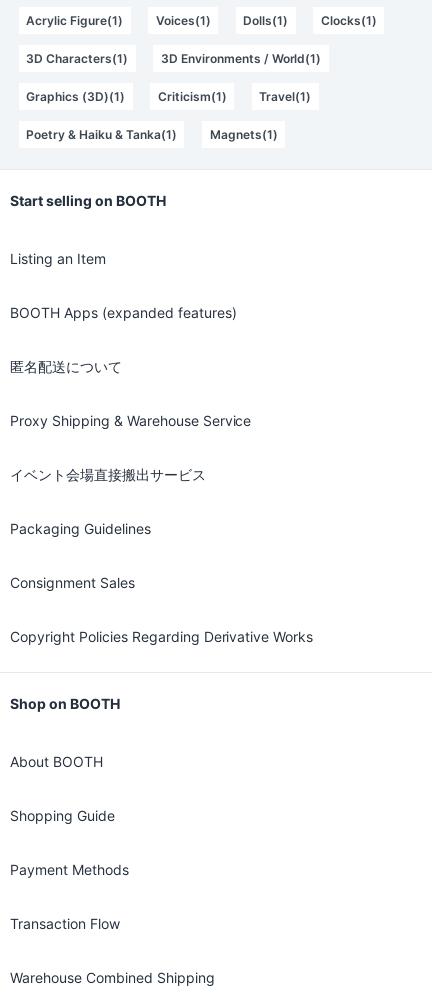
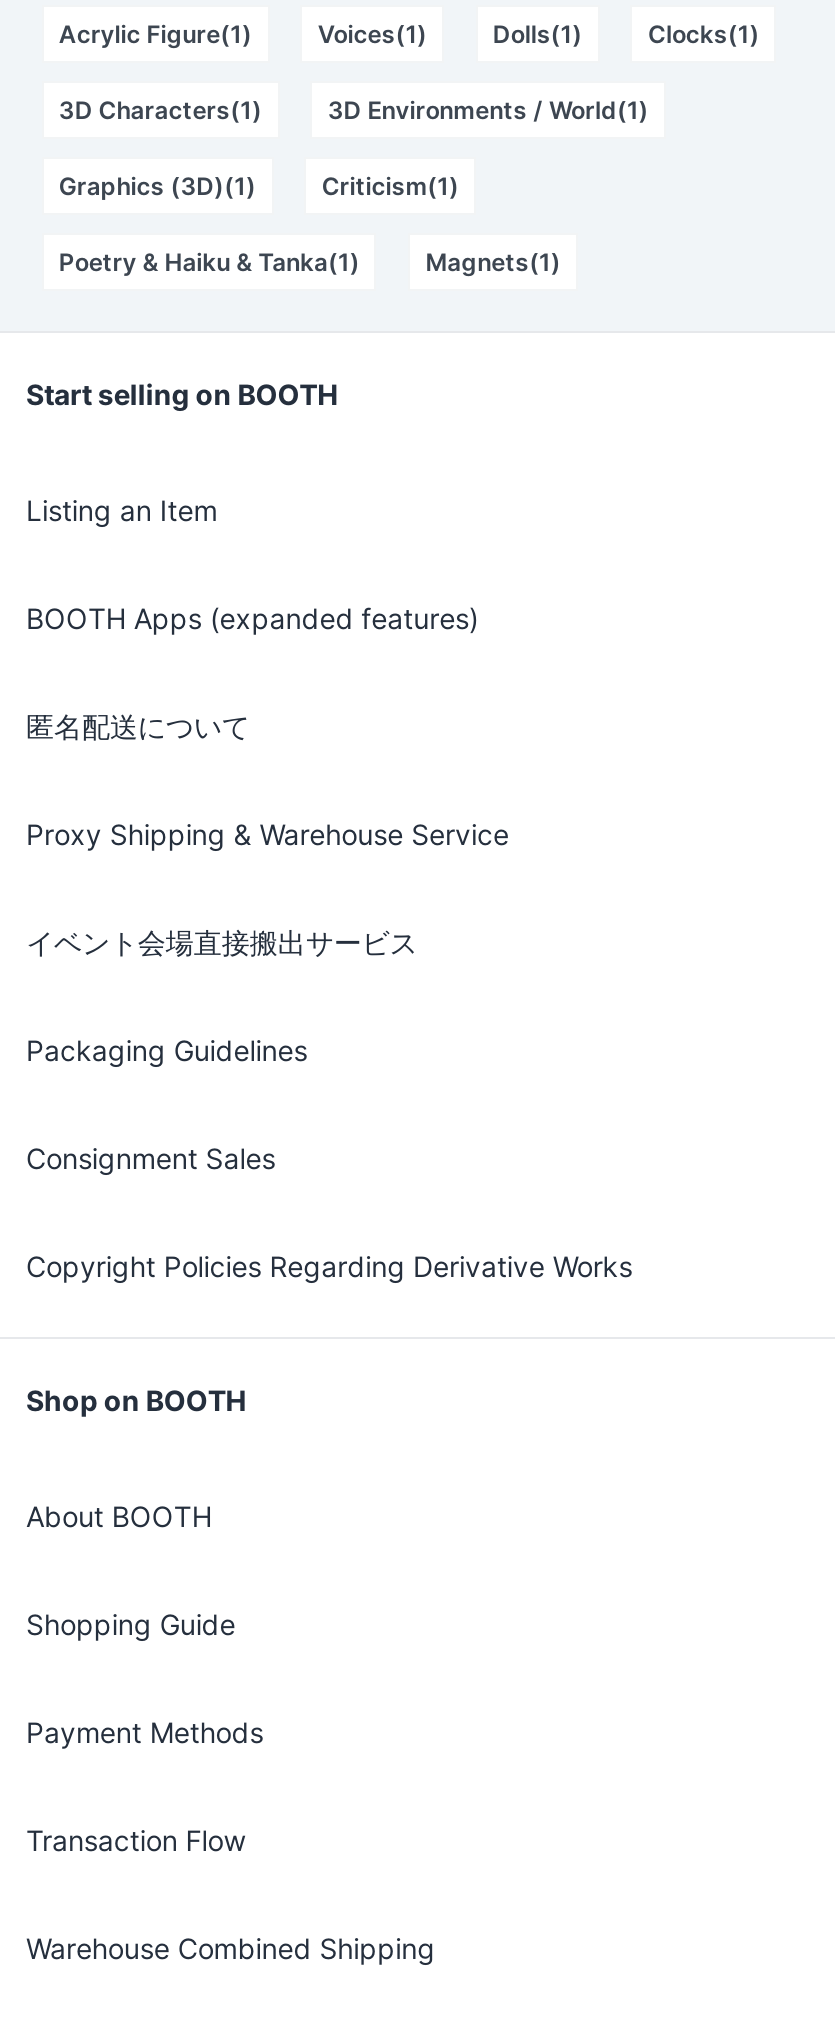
- Travel(1)
